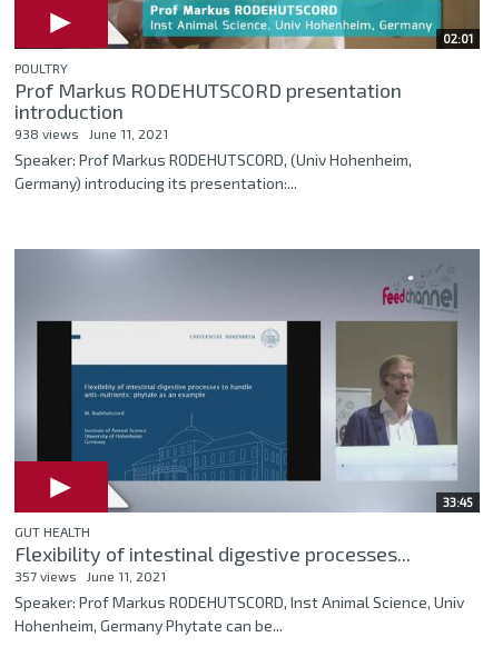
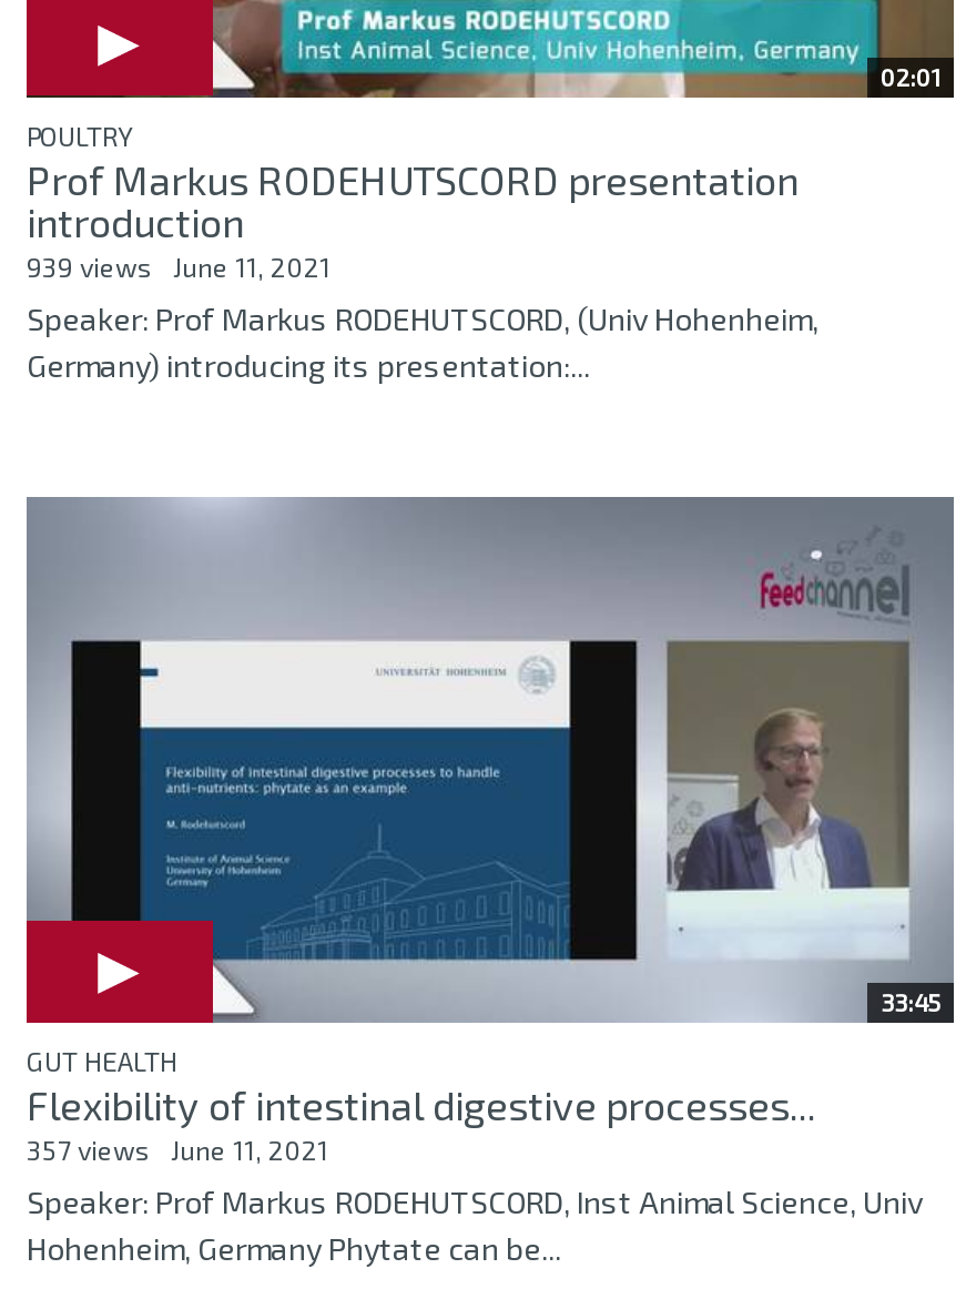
- 938 views June 11, 2021
+ 939 views June 11, 2021
